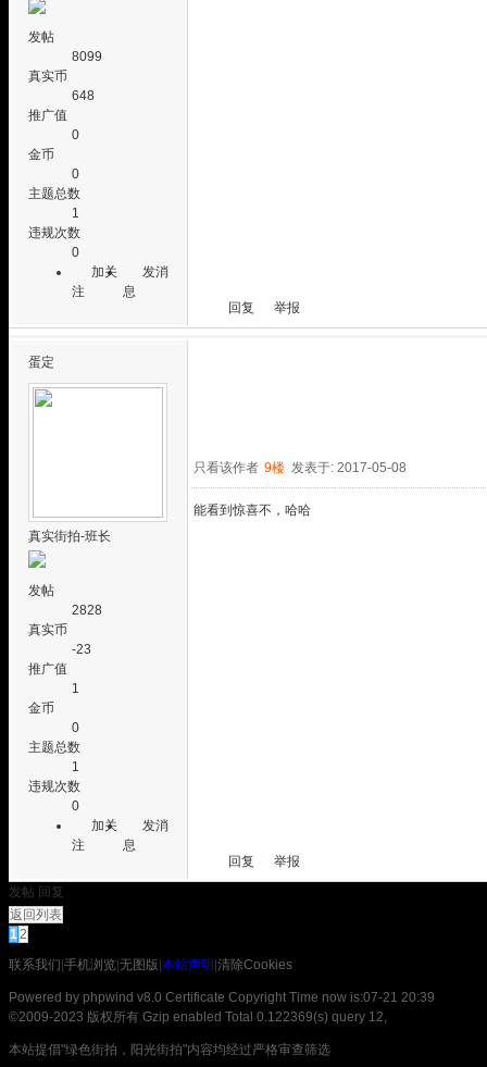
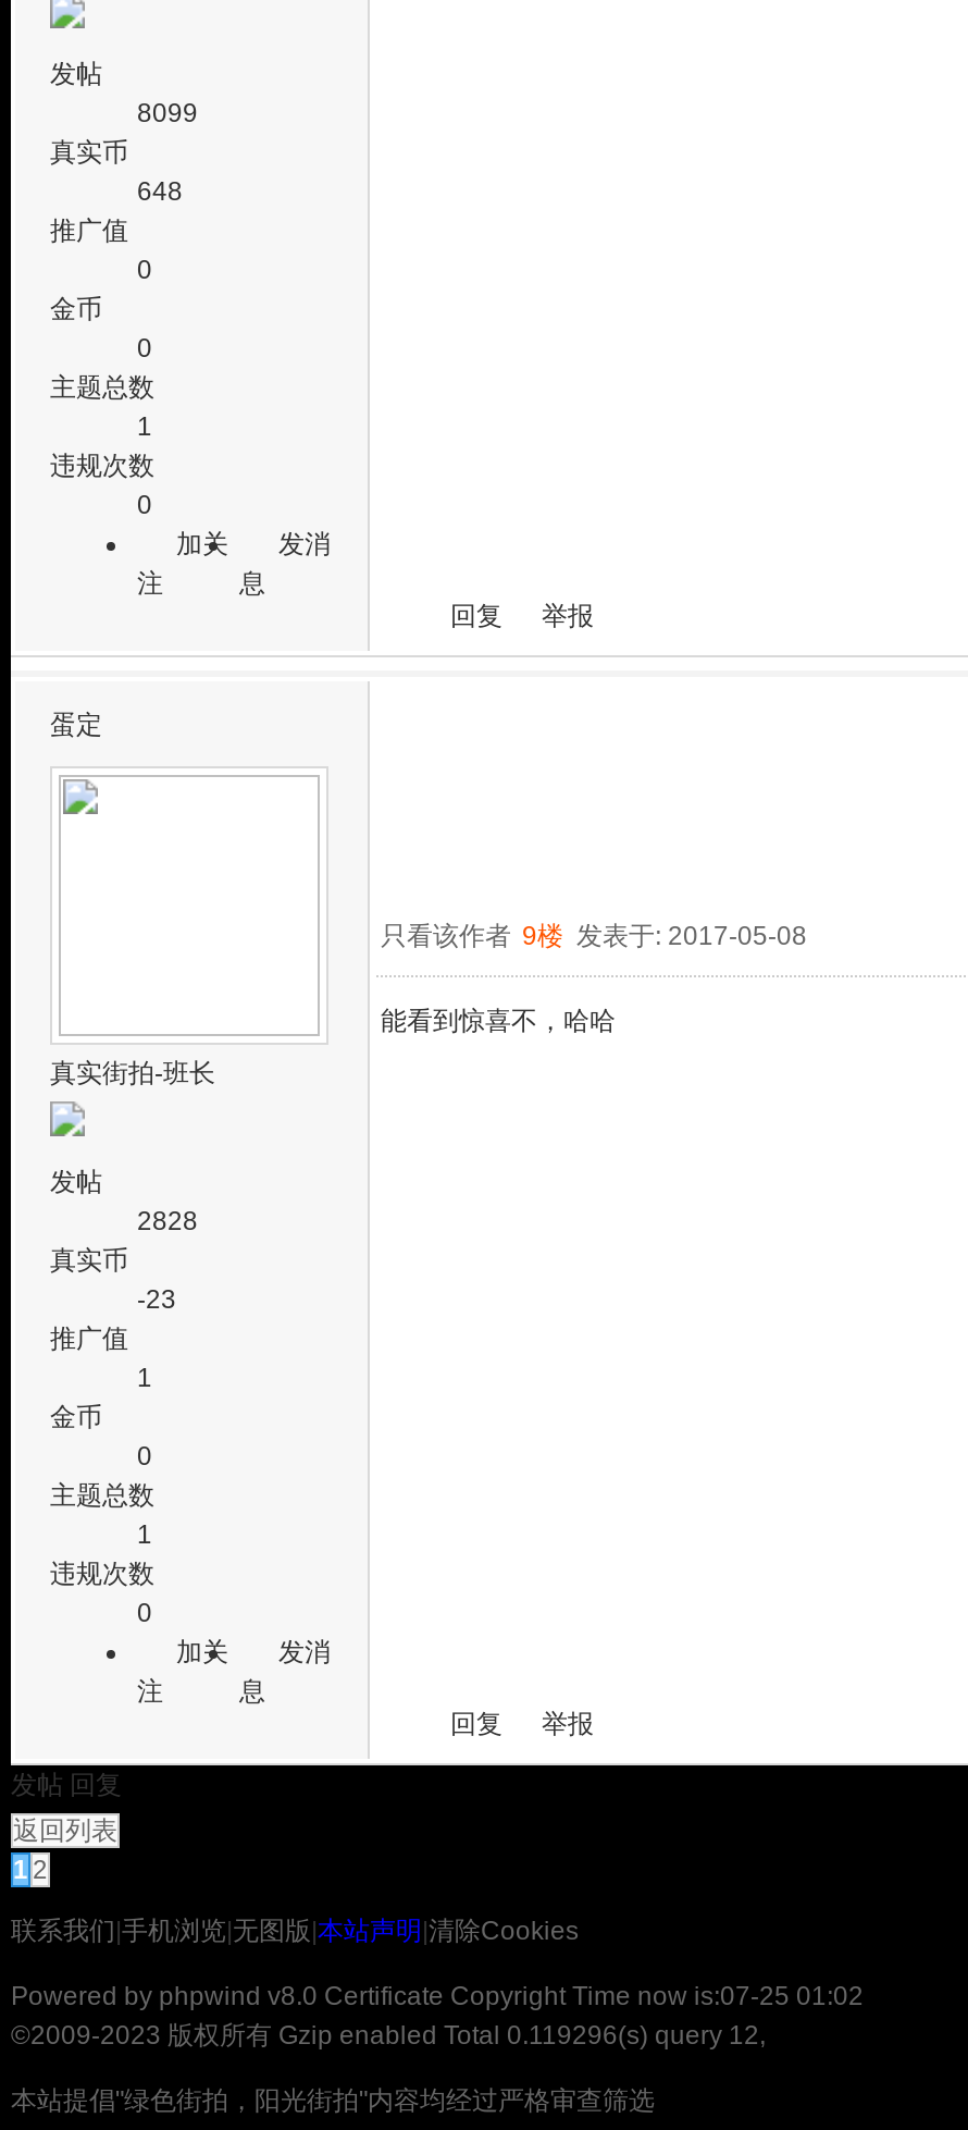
- Powered by phpwind v8.0 Certificate Copyright Time now is:07-21 20:39
+ Powered by phpwind v8.0 Certificate Copyright Time now is:07-25 01:02

- ©2009-2023版权所有 Gzip enabled Total 0.122369(s) query 12,
+ ©2009-2023版权所有 Gzip enabled Total 0.119296(s) query 12,
